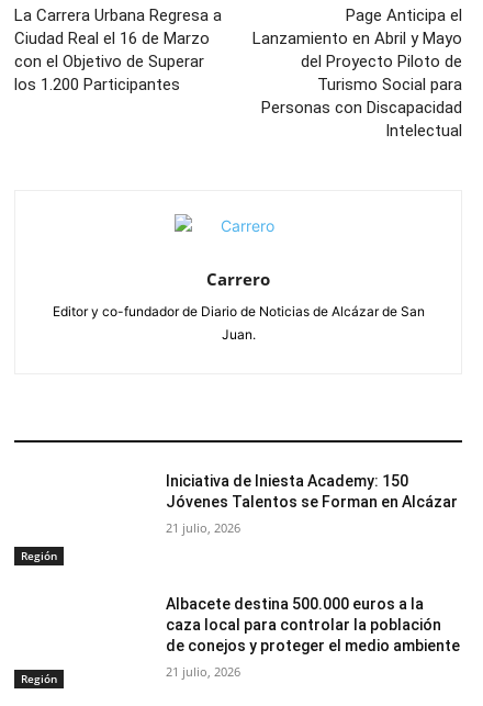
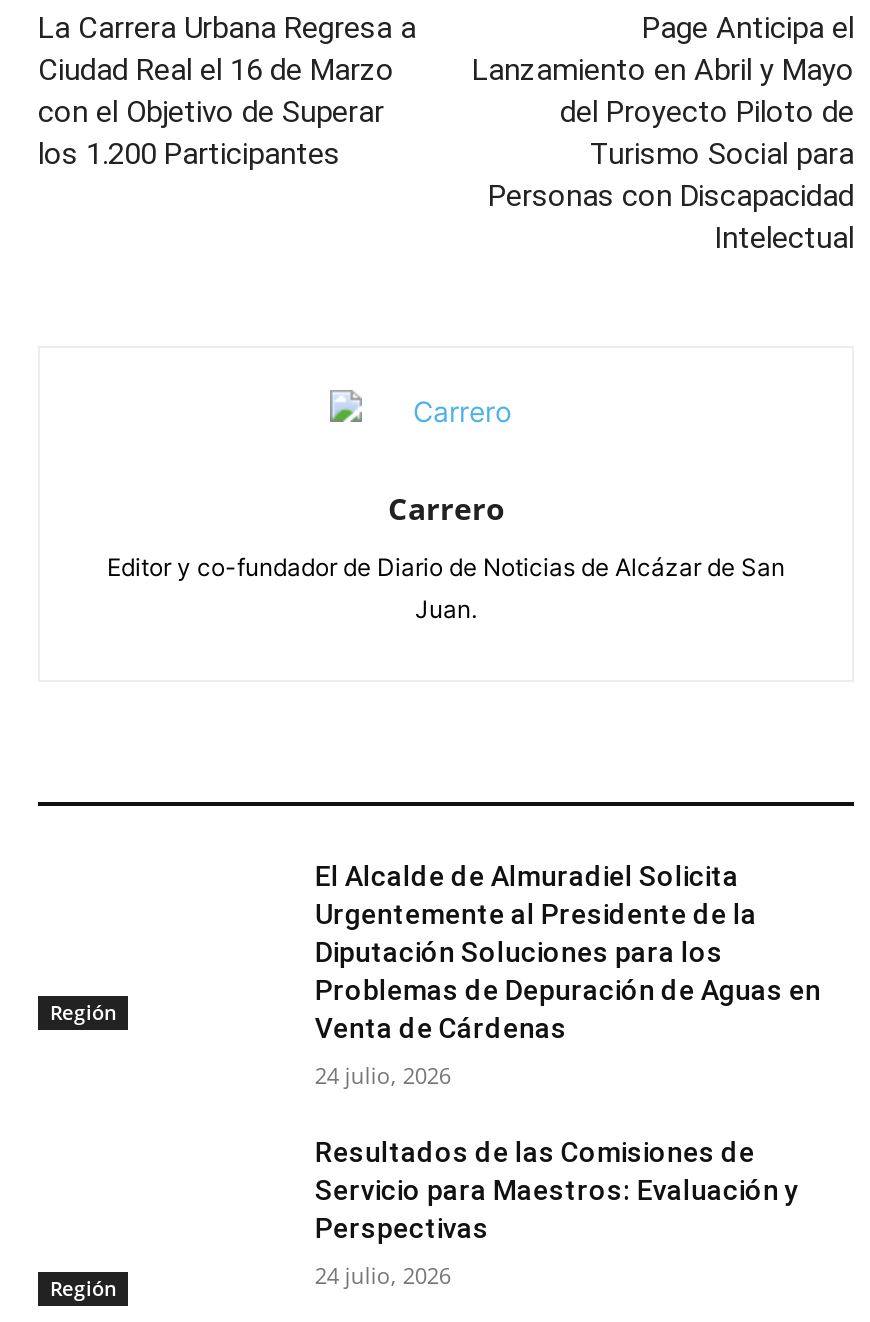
- Iniciativa de Iniesta Academy: 150
- Jóvenes Talentos se Forman en Alcázar
+ El Alcalde de Almuradiel Solicita
+ Urgentemente al Presidente de la
+ Diputación Soluciones para los
+ Problemas de Depuración de Aguas en
+ Venta de Cárdenas

- 21 julio, 2026
+ 24 julio, 2026

- Albacete destina 500.000 euros a la
- caza local para controlar la población
- de conejos y proteger el medio ambiente
+ Resultados de las Comisiones de
+ Servicio para Maestros: Evaluación y
+ Perspectivas

- 21 julio, 2026
+ 24 julio, 2026
